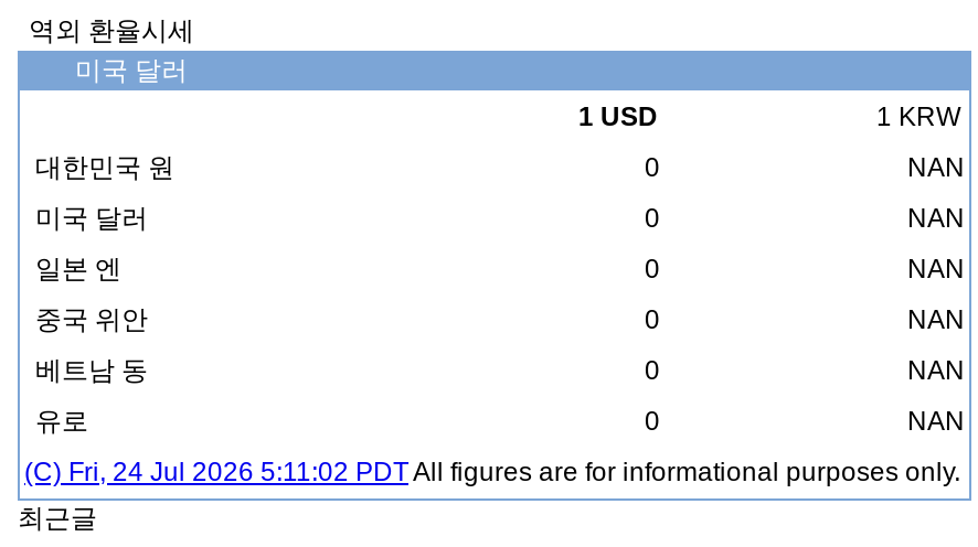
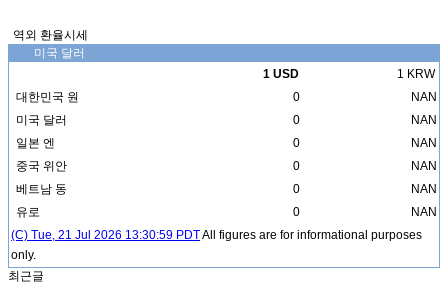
- (C) Fri, 24 Jul 2026 5:11:02 PDT All figures are for informational purposes only.
+ (C) Tue, 21 Jul 2026 13:30:59 PDT All figures are for informational purposes
+ only.
